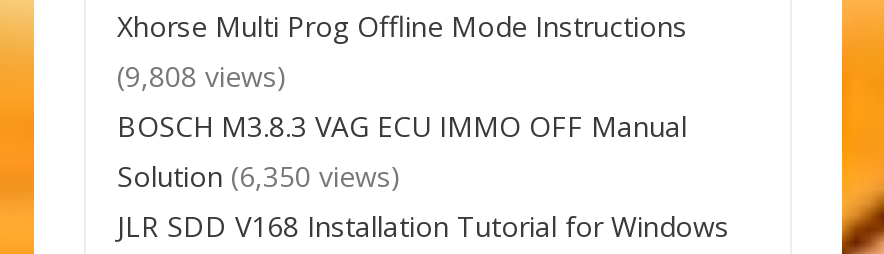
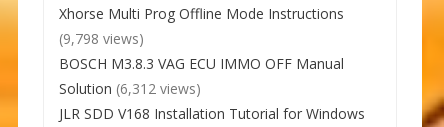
- (9,808 views)
+ (9,798 views)

- Solution (6,350 views)
+ Solution (6,312 views)
